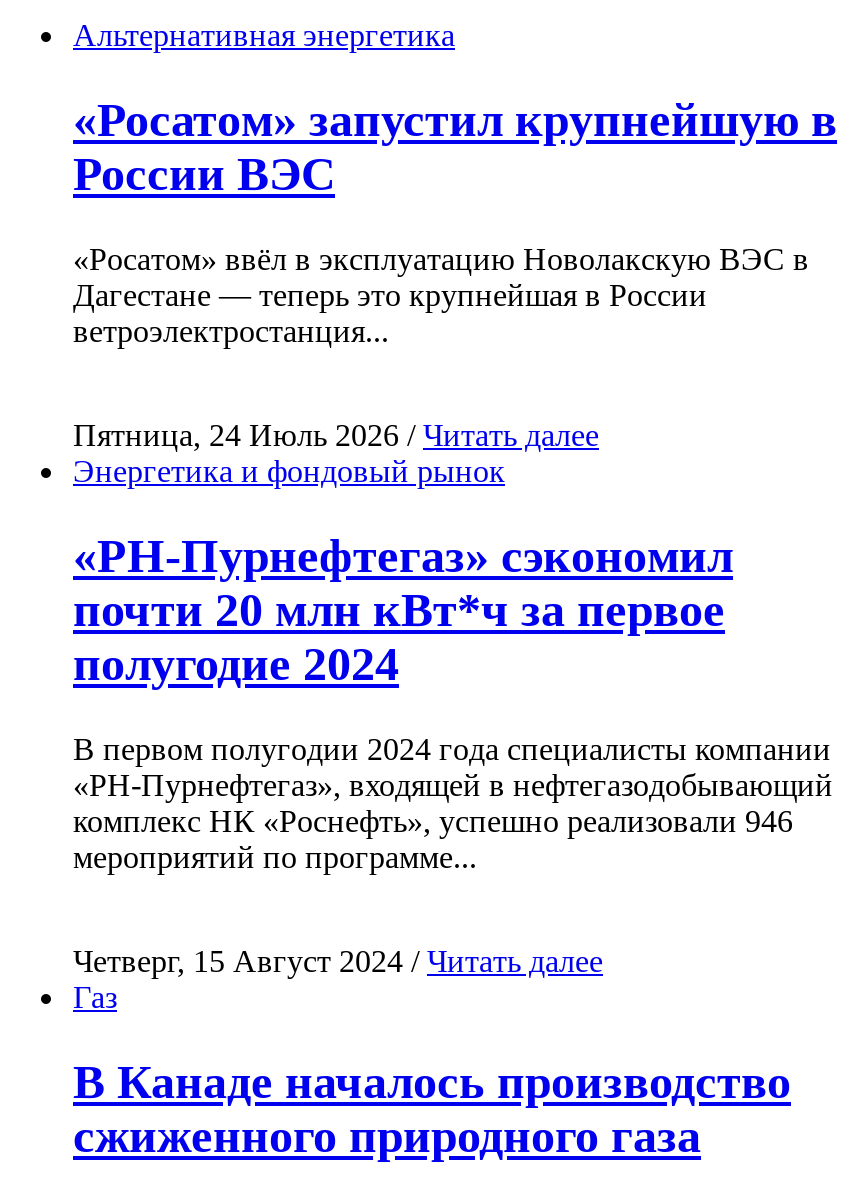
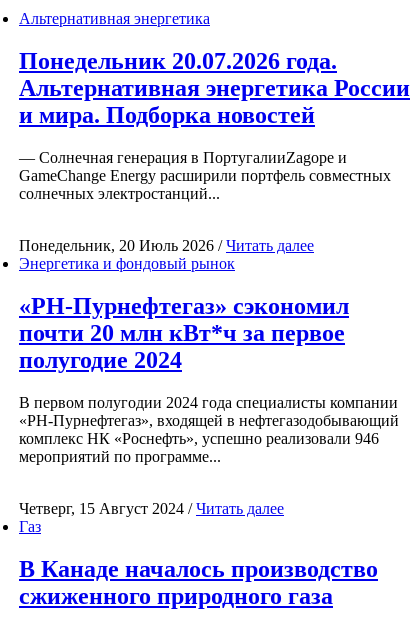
- «Росатом» запустил крупнейшую в
- России ВЭС
+ Понедельник 20.07.2026 года.
+ Альтернативная энергетика России
+ и мира. Подборка новостей

- «Росатом» ввёл в эксплуатацию Новолакскую ВЭС в
- Дагестане — теперь это крупнейшая в России
- ветроэлектростанция...
+ — Солнечная генерация в ПортугалииZagope и
+ GameChange Energy расширили портфель совместных
+ солнечных электростанций...

- Пятница, 24 Июль 2026 / Читать далее
+ Понедельник, 20 Июль 2026 / Читать далее
